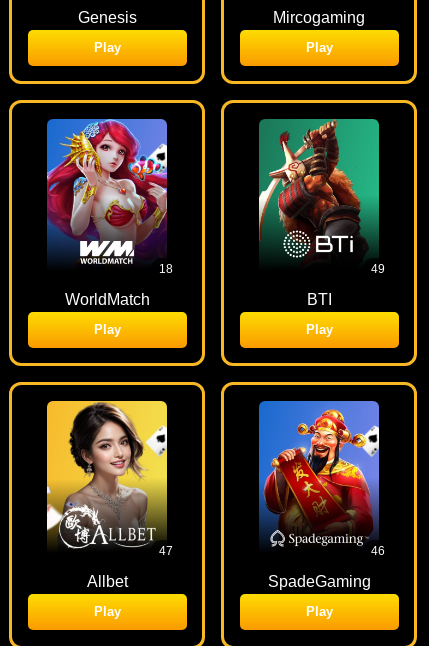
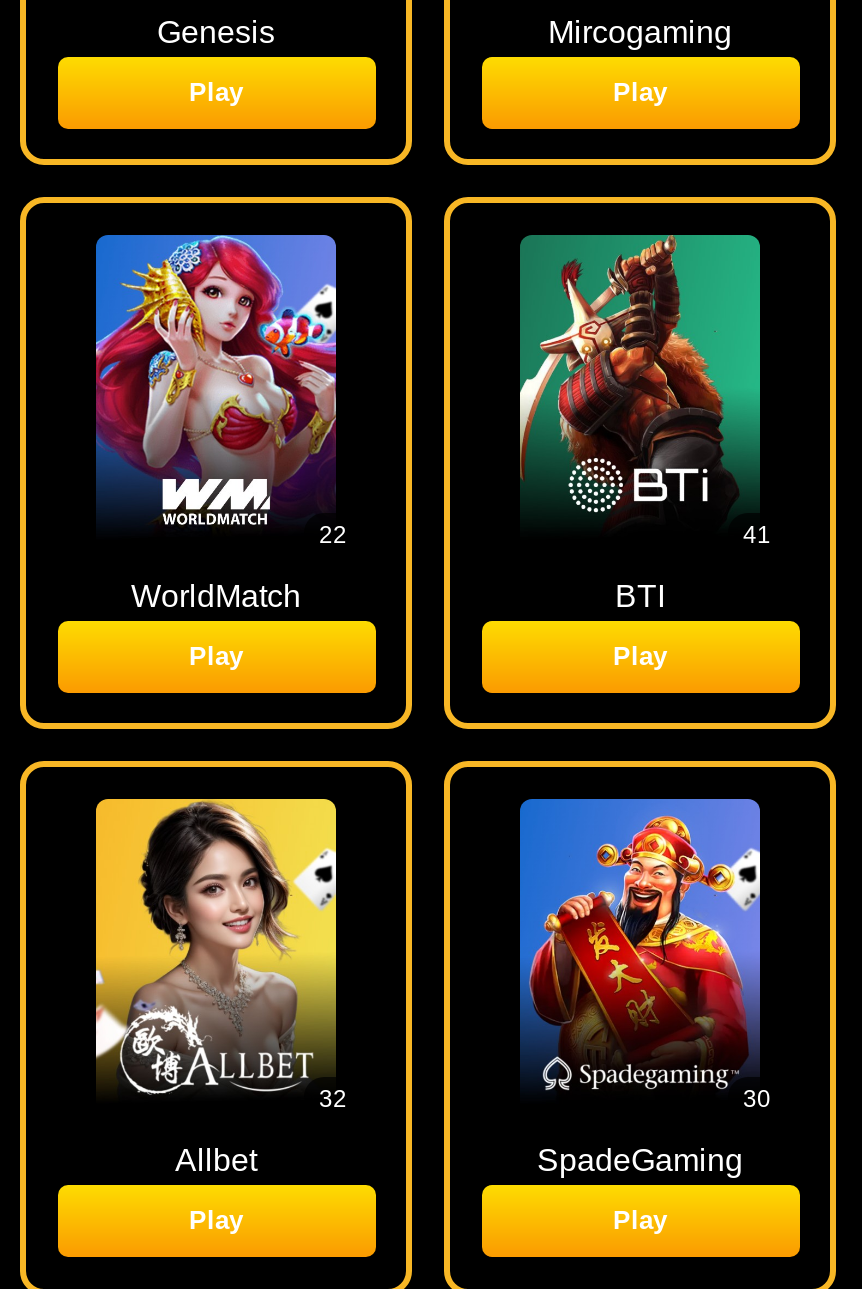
- 18
+ 22

- 49
+ 41

- 47
+ 32

- 46
+ 30
